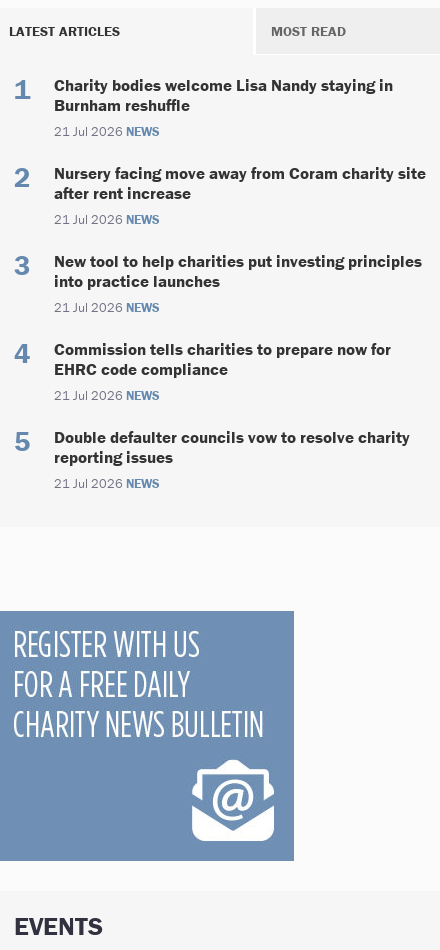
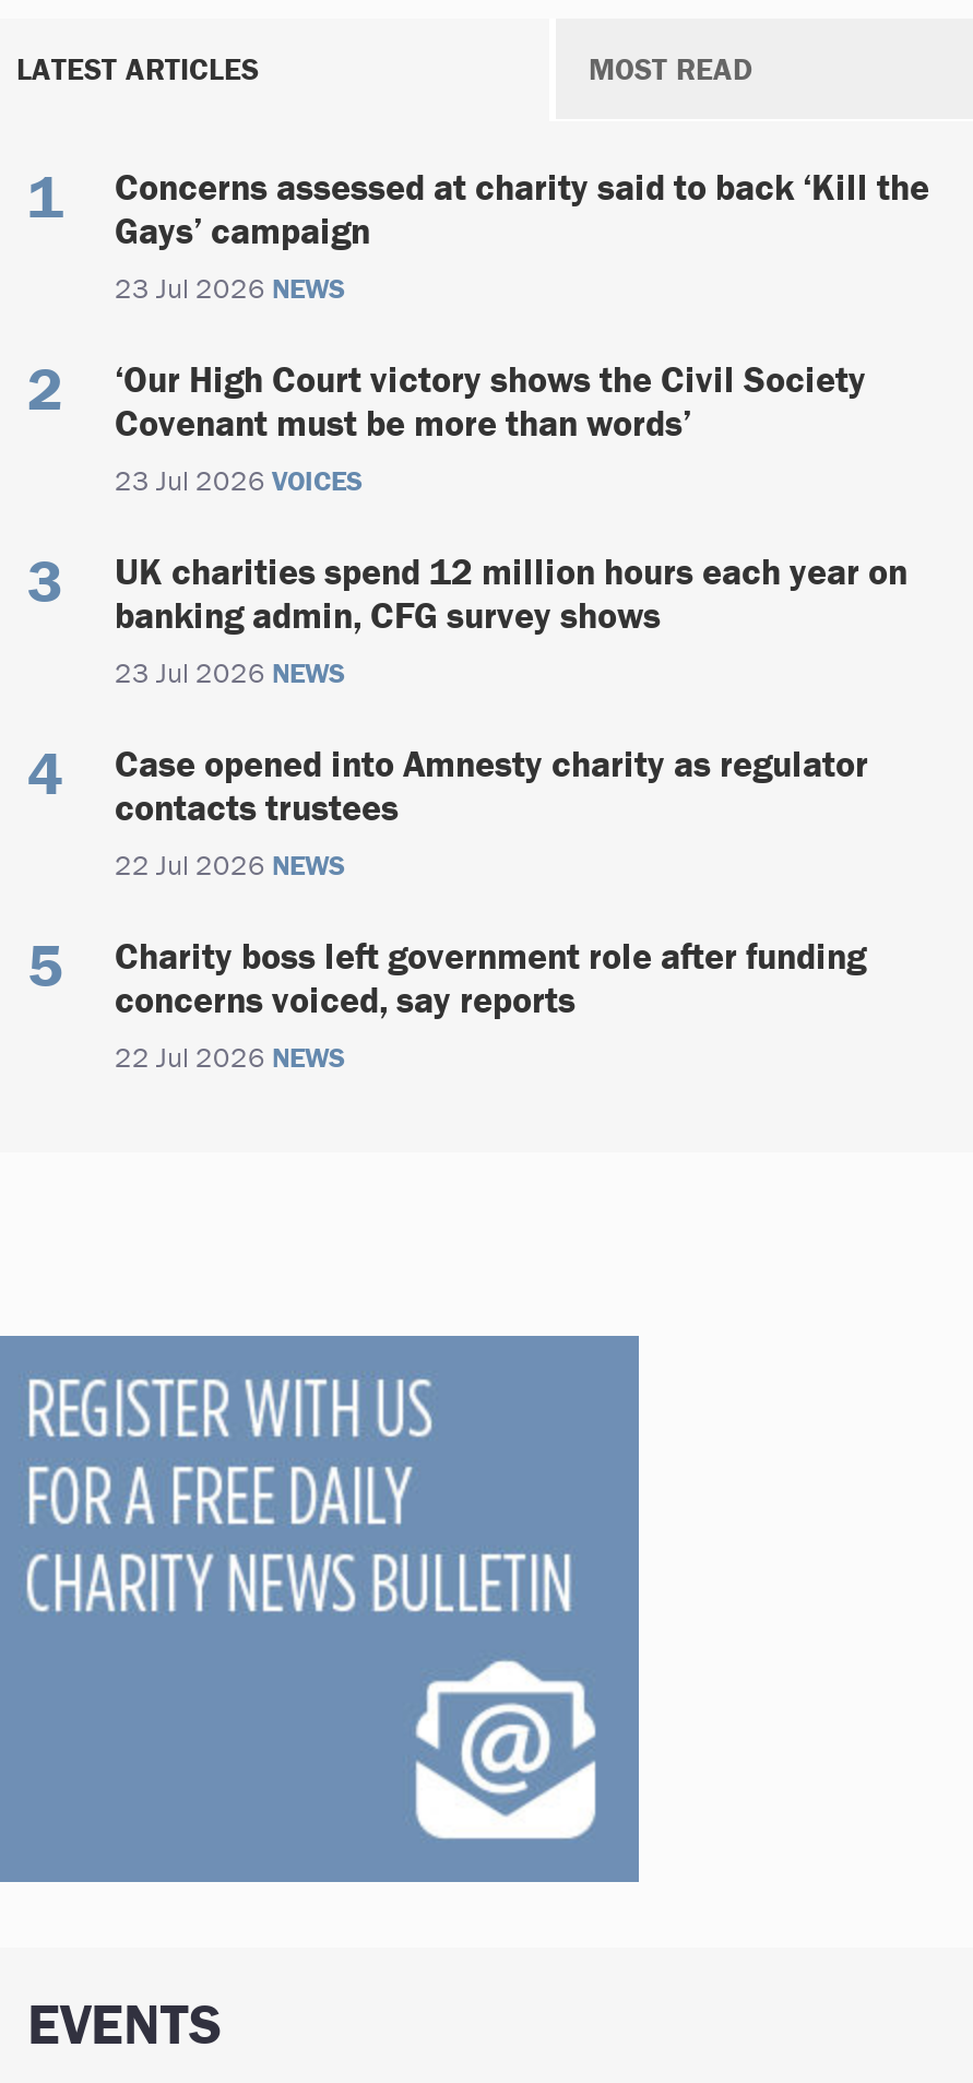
- Charity bodies welcome Lisa Nandy staying in
- Burnham reshuffle
- 21 Jul 2026 NEWS
+ Concerns assessed at charity said to back ‘Kill the
+ Gays’ campaign
+ 23 Jul 2026 NEWS

- Nursery facing move away from Coram charity site
- after rent increase
- 21 Jul 2026 NEWS
+ ‘Our High Court victory shows the Civil Society
+ Covenant must be more than words’
+ 23 Jul 2026 VOICES

- New tool to help charities put investing principles
- into practice launches
- 21 Jul 2026 NEWS
+ UK charities spend 12 million hours each year on
+ banking admin, CFG survey shows
+ 23 Jul 2026 NEWS

- Commission tells charities to prepare now for
- EHRC code compliance
- 21 Jul 2026 NEWS
+ Case opened into Amnesty charity as regulator
+ contacts trustees
+ 22 Jul 2026 NEWS

- Double defaulter councils vow to resolve charity
- reporting issues
- 21 Jul 2026 NEWS
+ Charity boss left government role after funding
+ concerns voiced, say reports
+ 22 Jul 2026 NEWS
